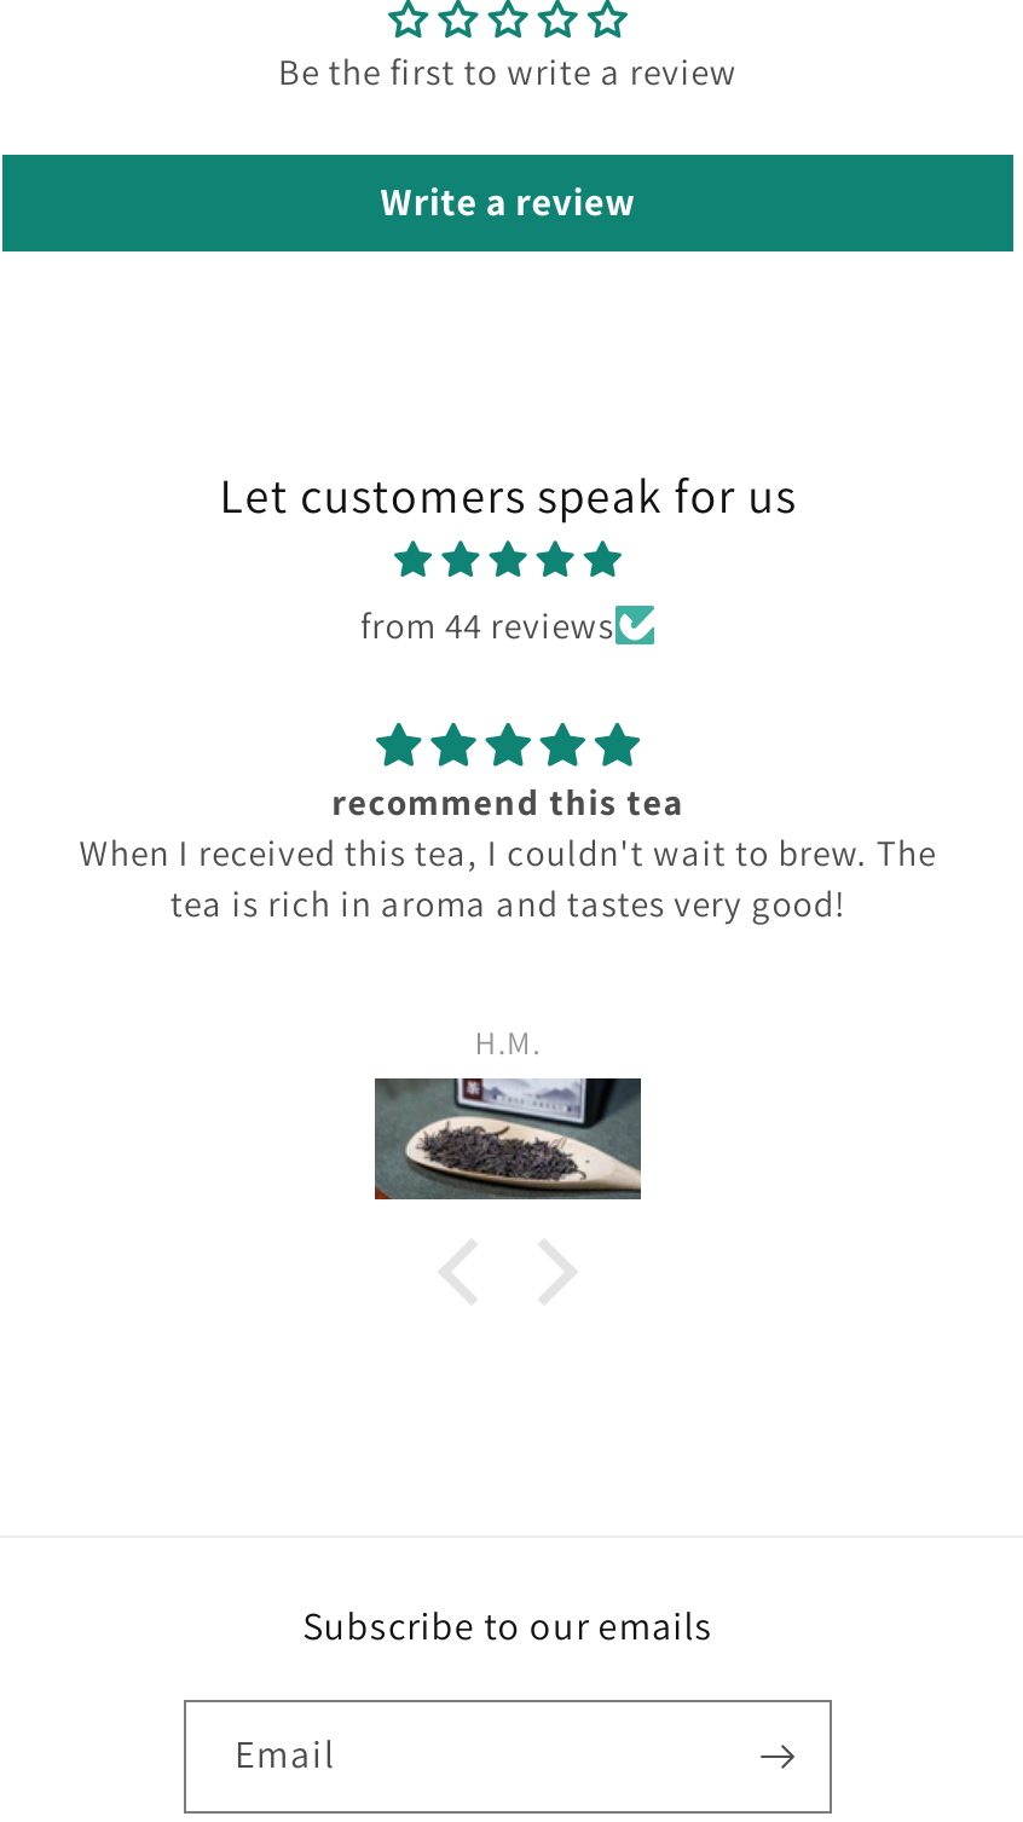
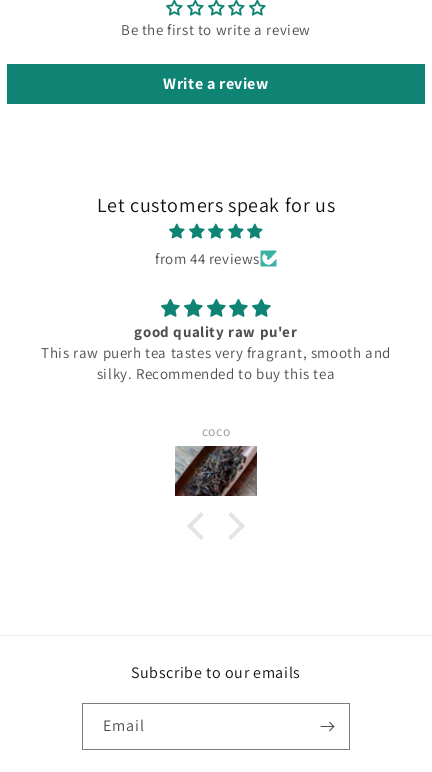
- recommend this tea
- When I received this tea, I couldn't wait to brew. The
- tea is rich in aroma and tastes very good!
+ good quality raw pu'er
+ This raw puerh tea tastes very fragrant, smooth and
+ silky. Recommended to buy this tea

- H.M.
+ coco

- [image]
+ [image]
